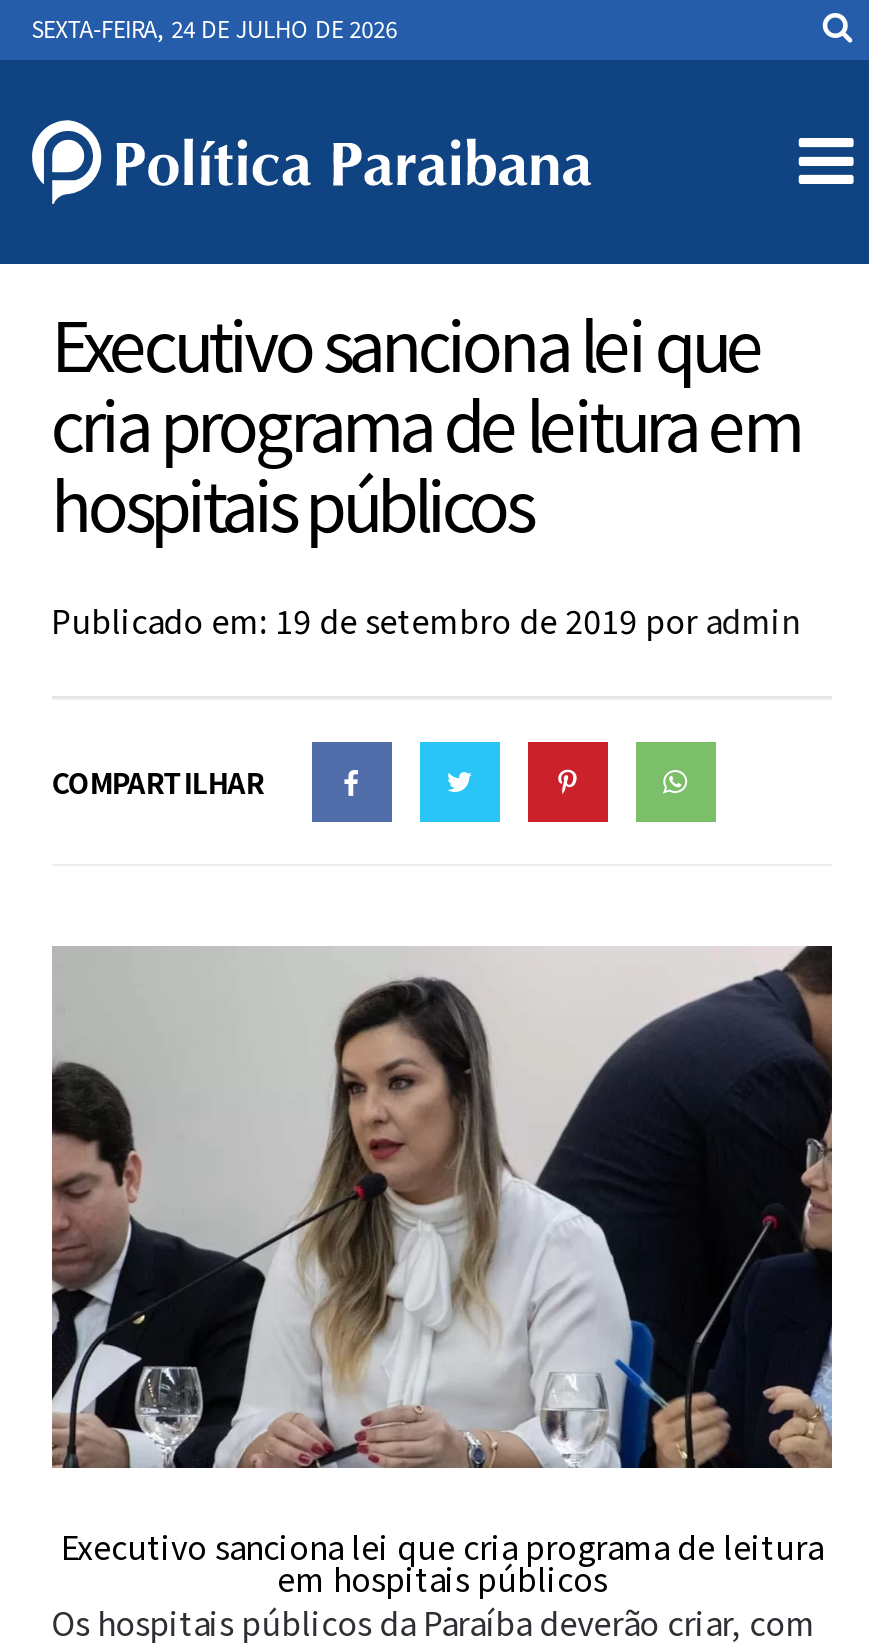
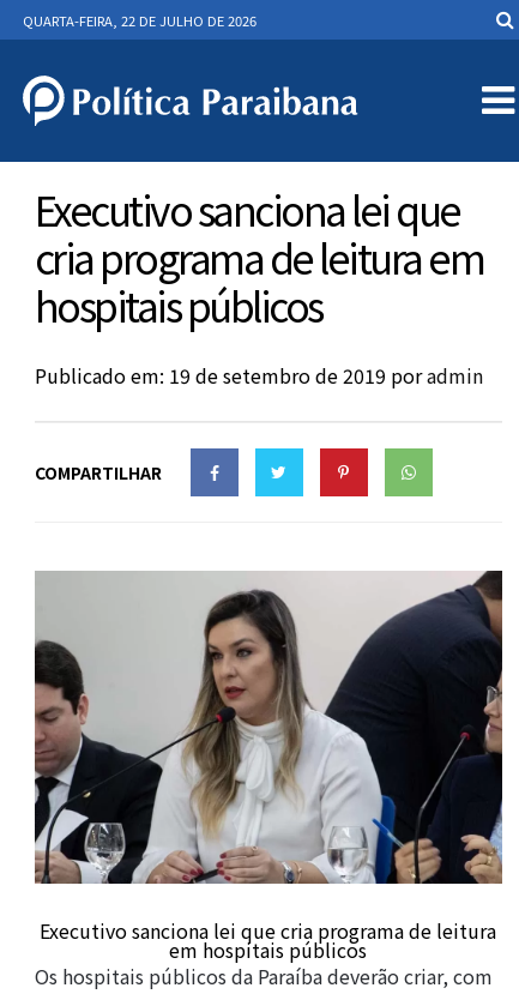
- SEXTA-FEIRA, 24 DE JULHO DE 2026
+ QUARTA-FEIRA, 22 DE JULHO DE 2026
